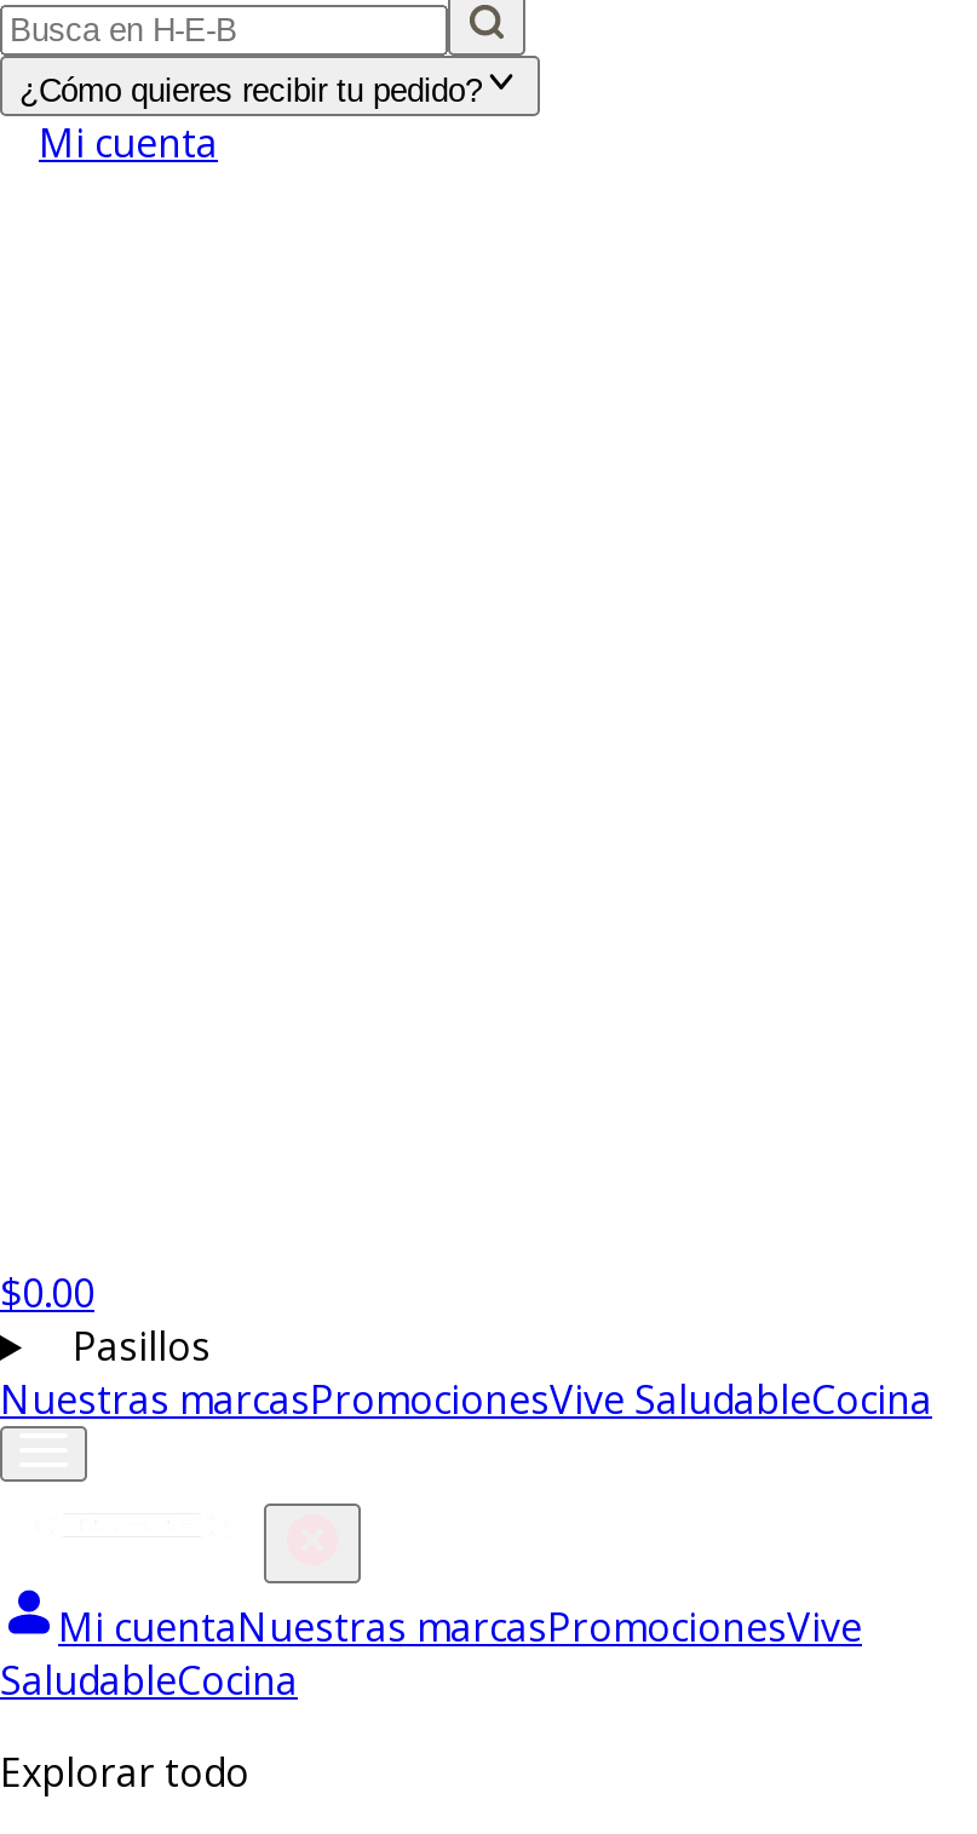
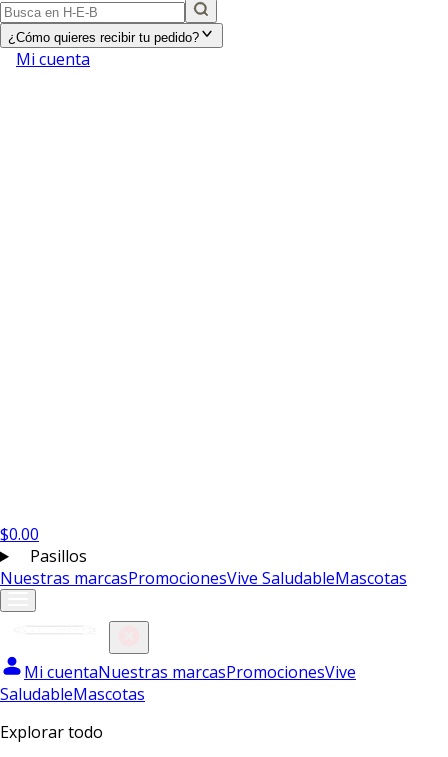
- Nuestras marcasPromocionesVive SaludableCocina
+ Nuestras marcasPromocionesVive SaludableMascotas

- SaludableCocina
+ SaludableMascotas
